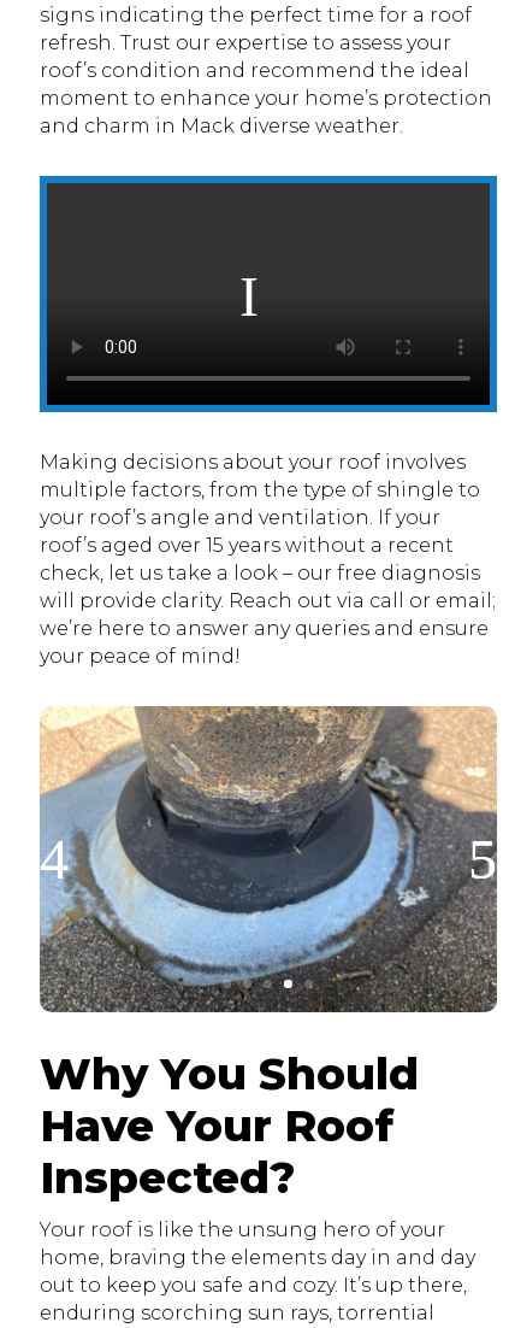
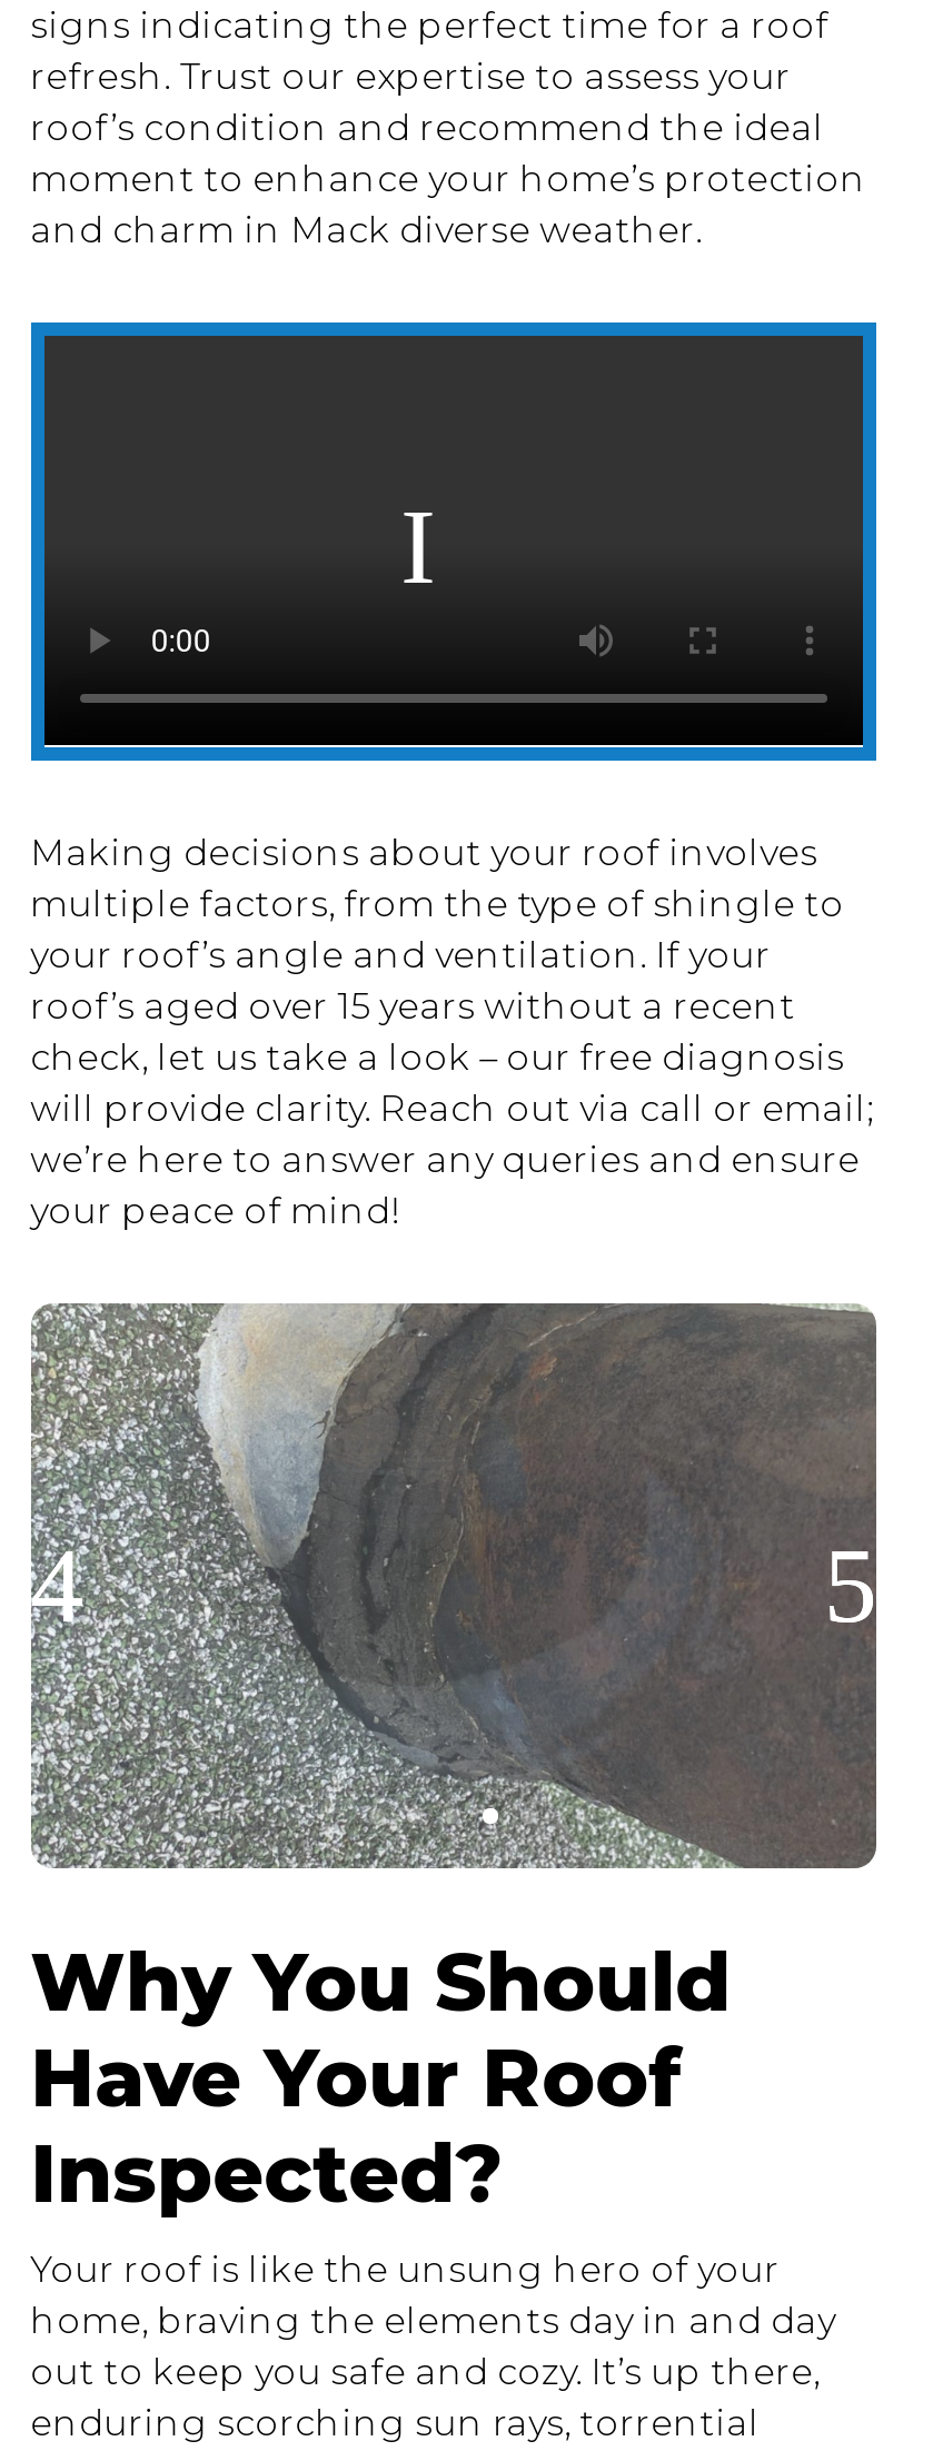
- [image]
+ [image]
